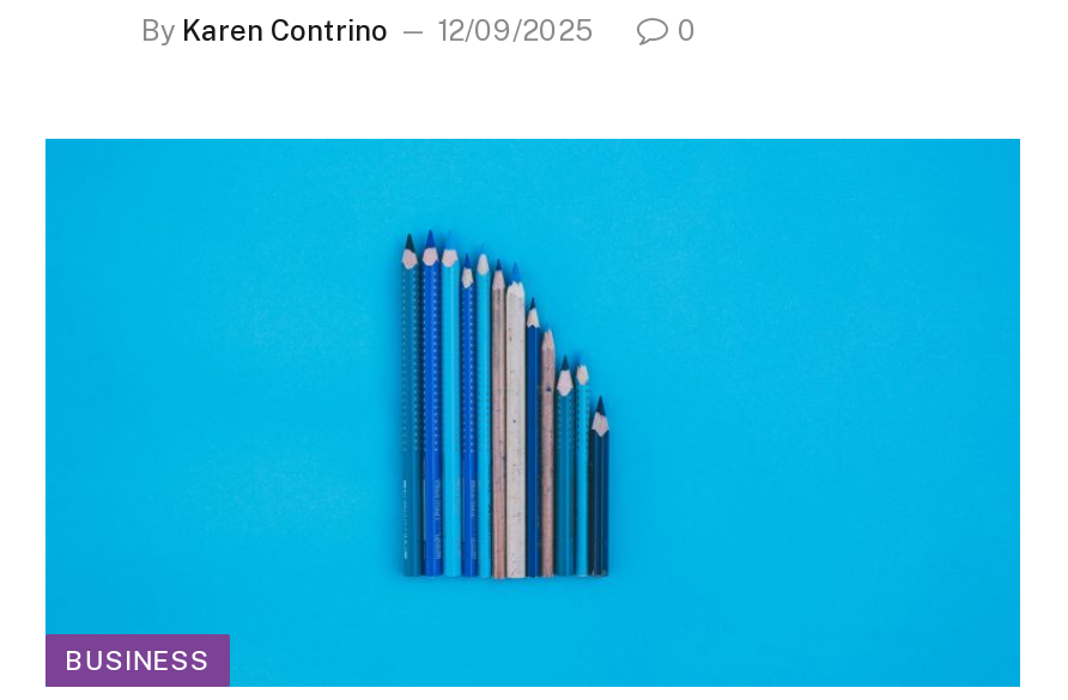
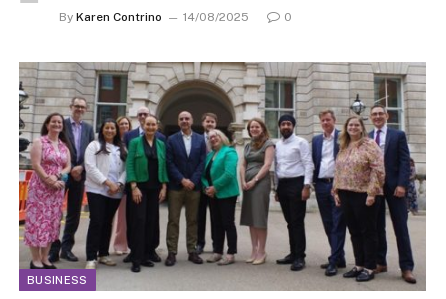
- By Karen Contrino 12/09/2025
+ By Karen Contrino 14/08/2025

- [image]
+ [image]
